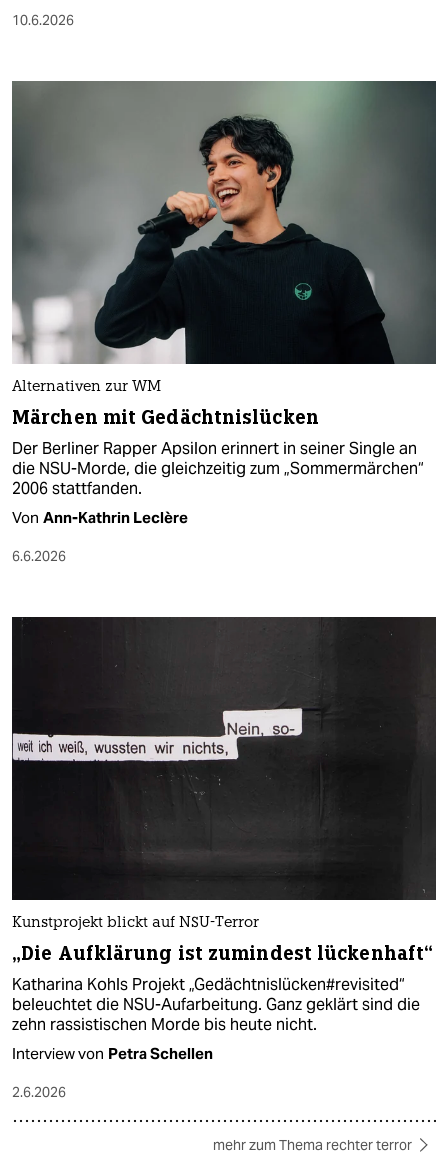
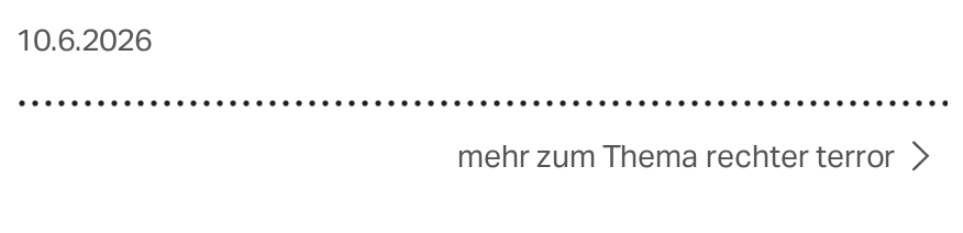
- [image]
- Alternativen zur WM
- Märchen mit Gedächtnislücken
- Der Berliner Rapper Apsilon erinnert in seiner Single an
- die NSU-Morde, die gleichzeitig zum „Sommermärchen“
- 2006 stattfanden.
- Von Ann-Kathrin Leclère
- 6.6.2026

- [image]
- Kunstprojekt blickt auf NSU-Terror
- „Die Aufklärung ist zumindest lückenhaft“
- Katharina Kohls Projekt „Gedächtnislücken#revisited“
- beleuchtet die NSU-Aufarbeitung. Ganz geklärt sind die
- zehn rassistischen Morde bis heute nicht.
- Interview von Petra Schellen
- 2.6.2026
